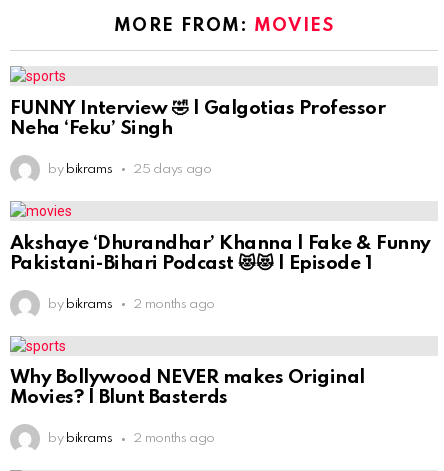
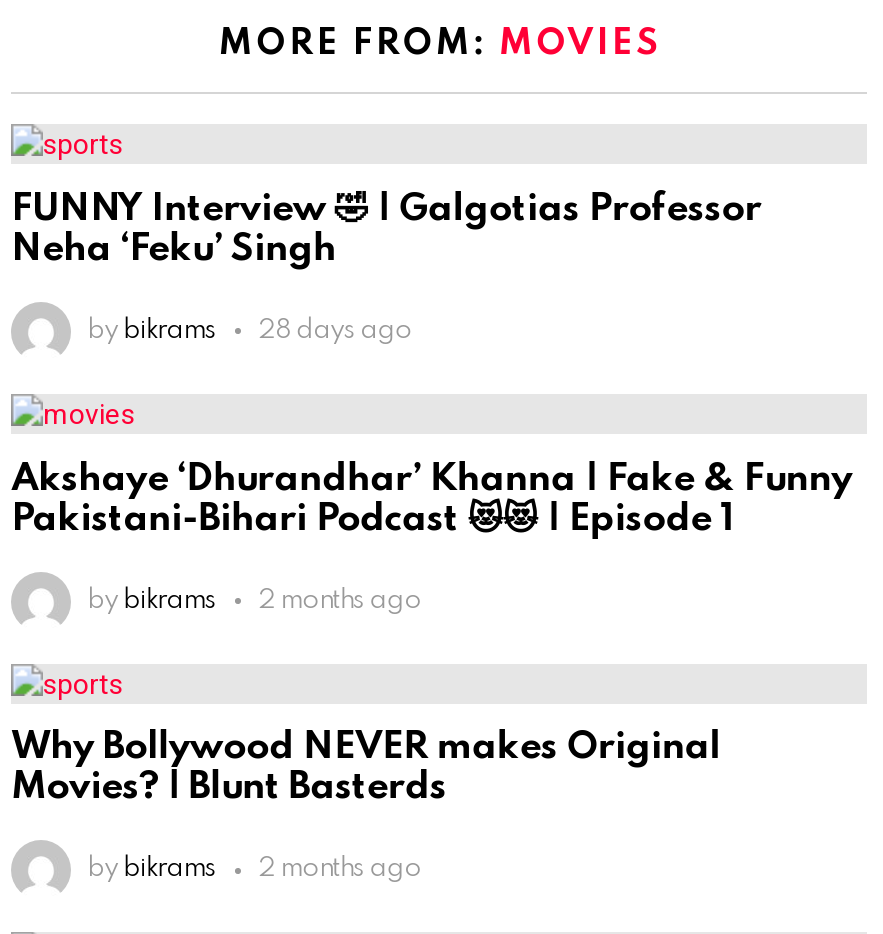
- by bikrams 25 days ago
+ by bikrams 28 days ago
